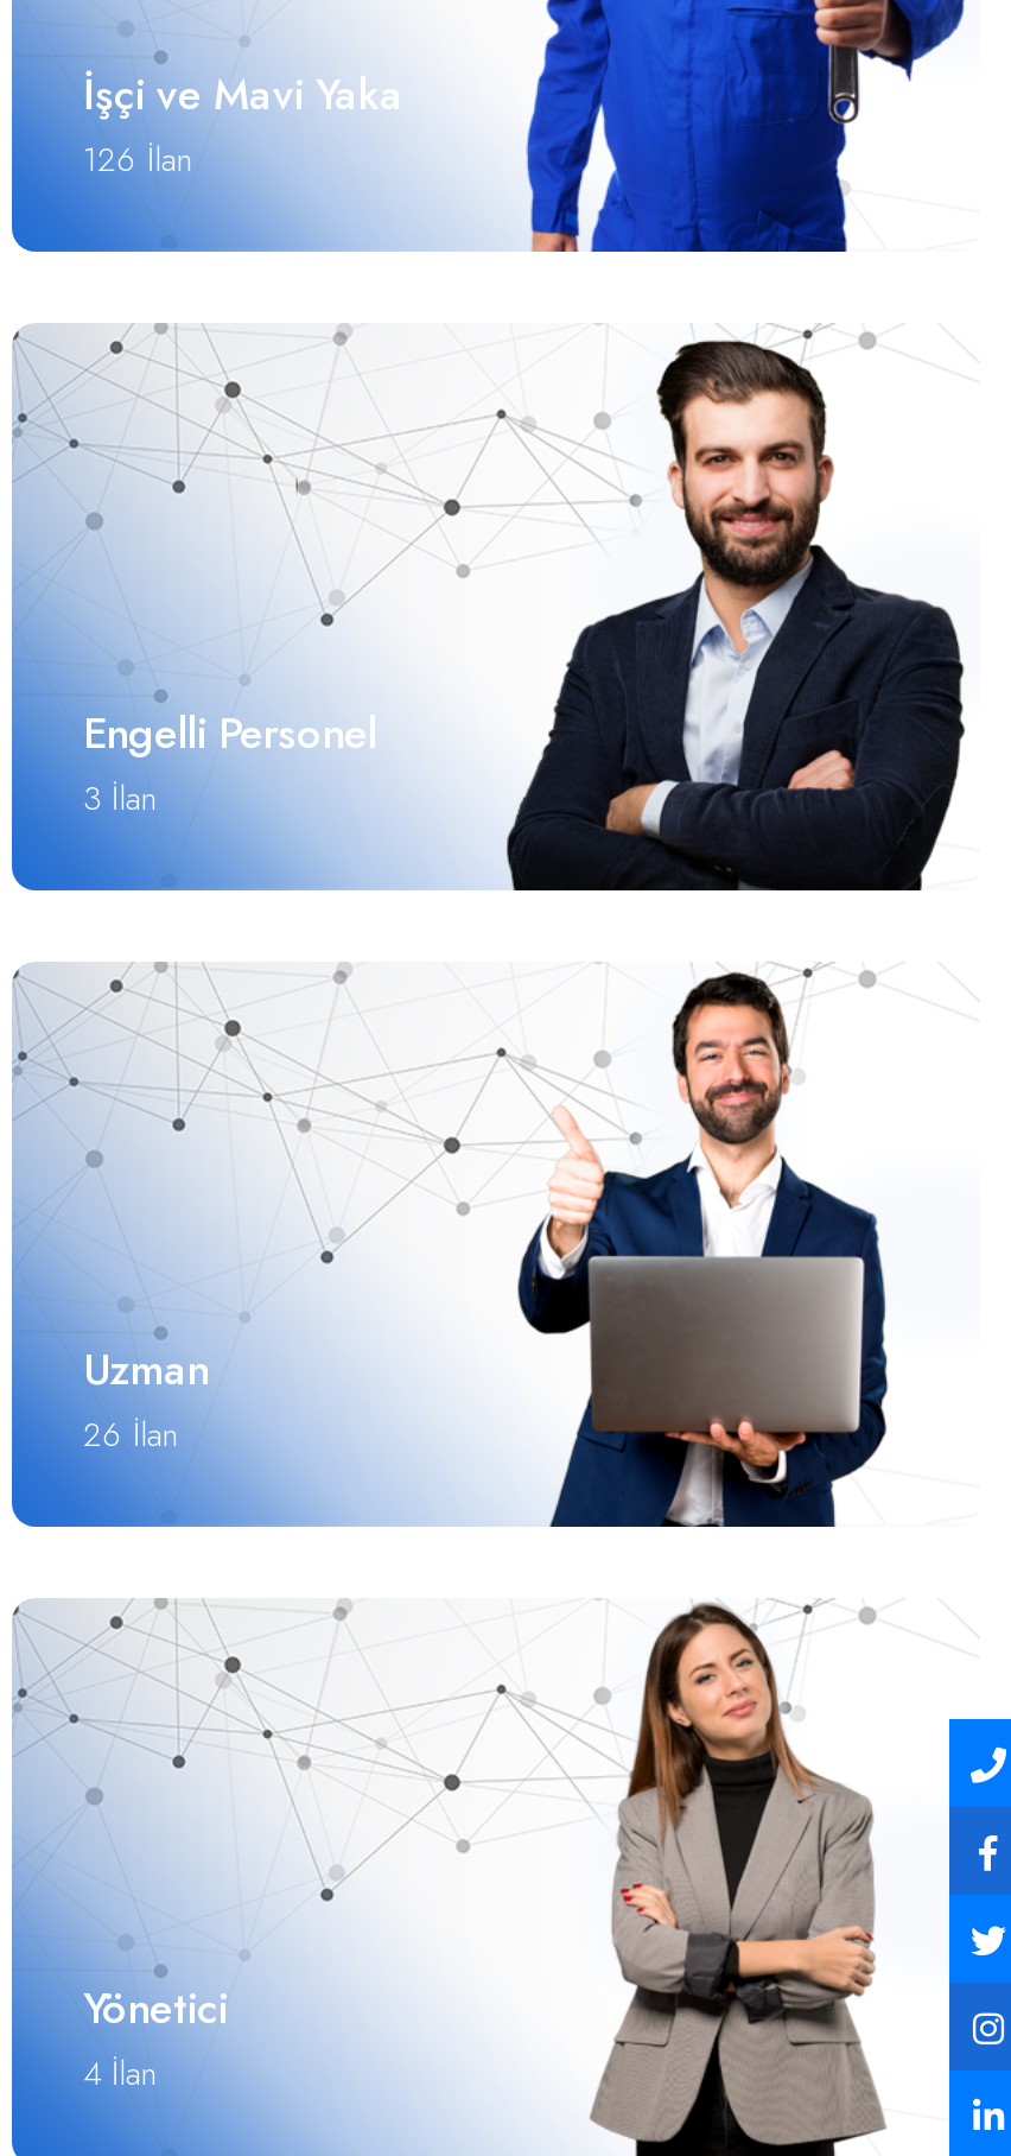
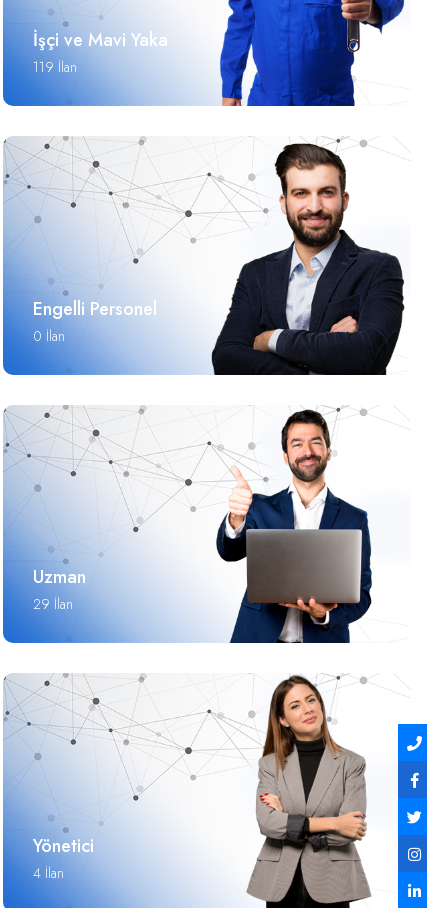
- 126 İlan
+ 119 İlan

- 3 İlan
+ 0 İlan

- 26 İlan
+ 29 İlan
